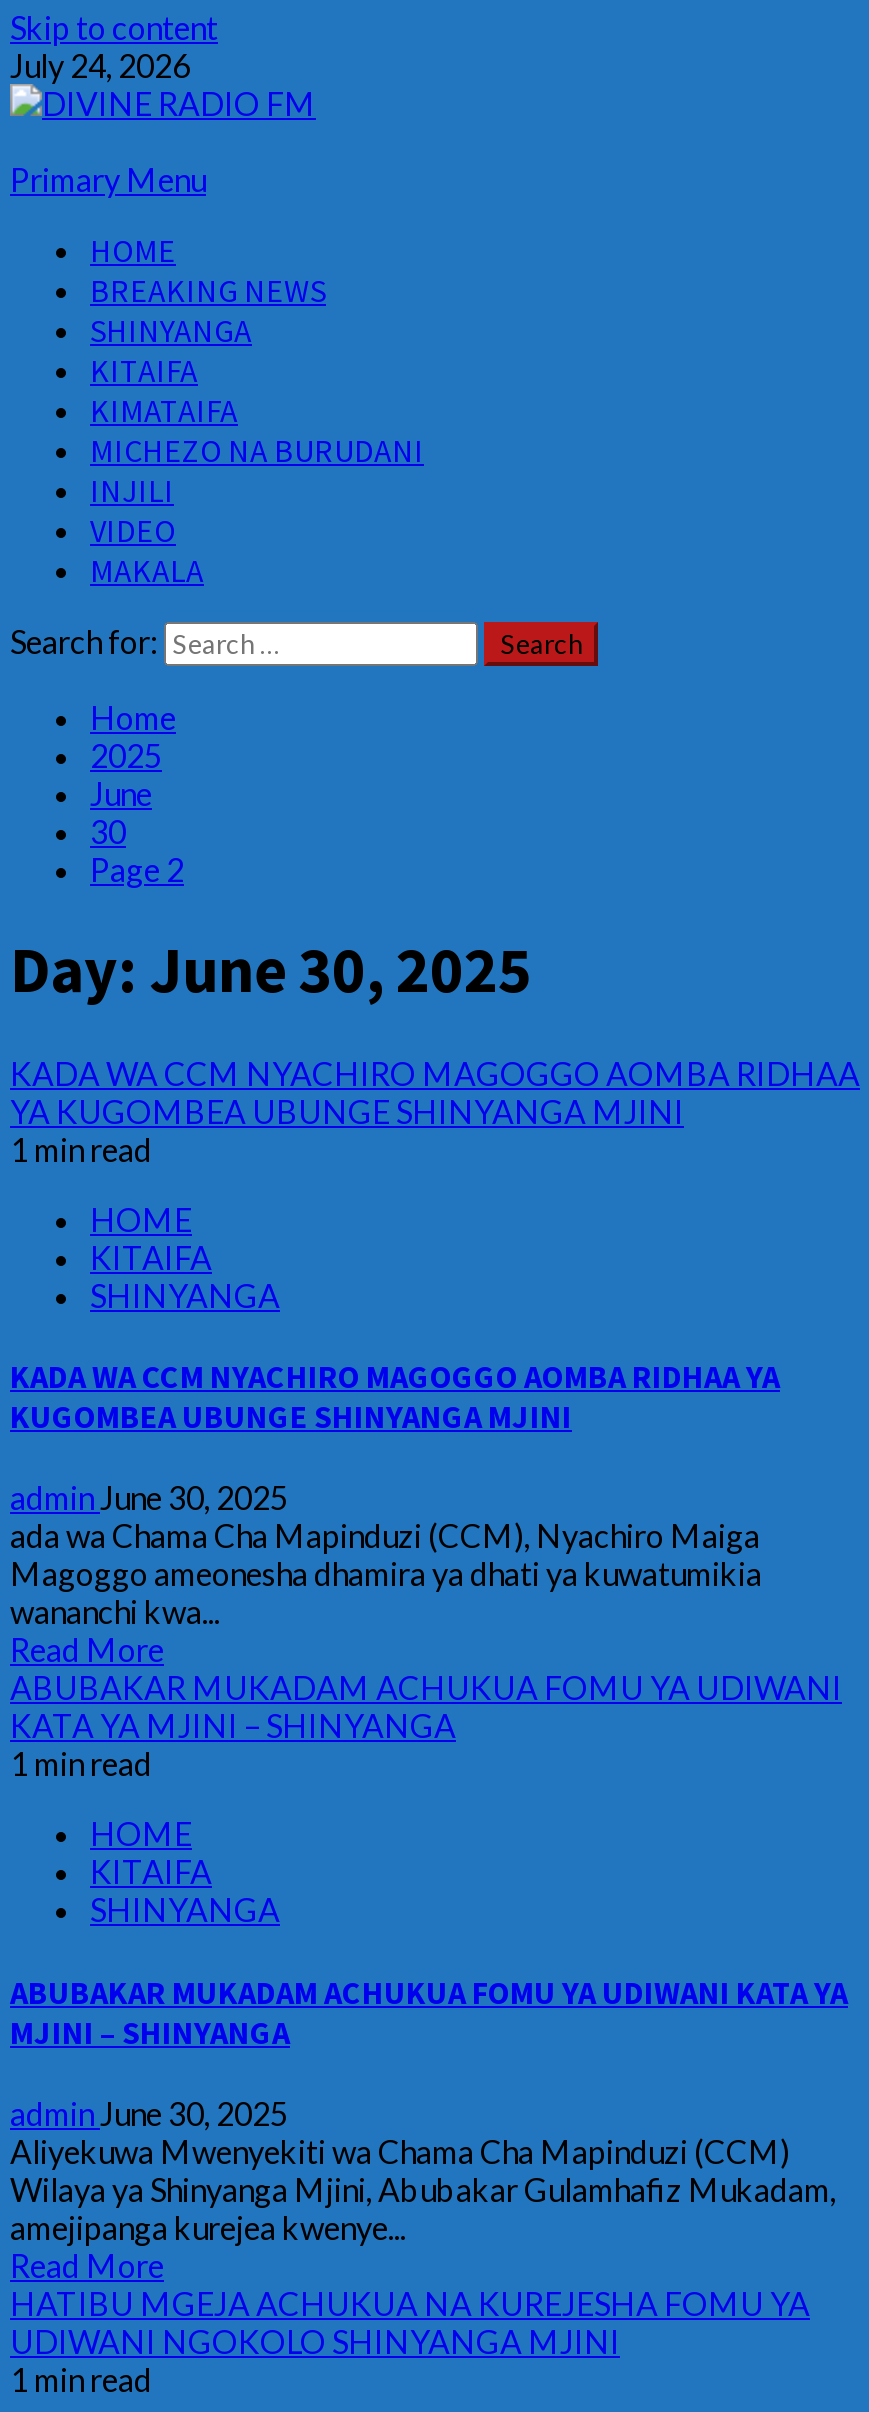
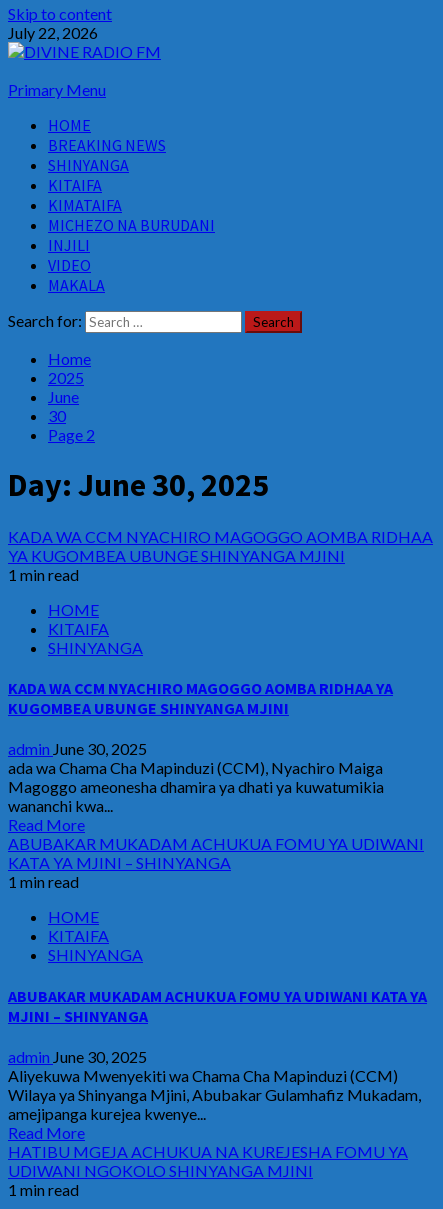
- July 24, 2026
+ July 22, 2026
